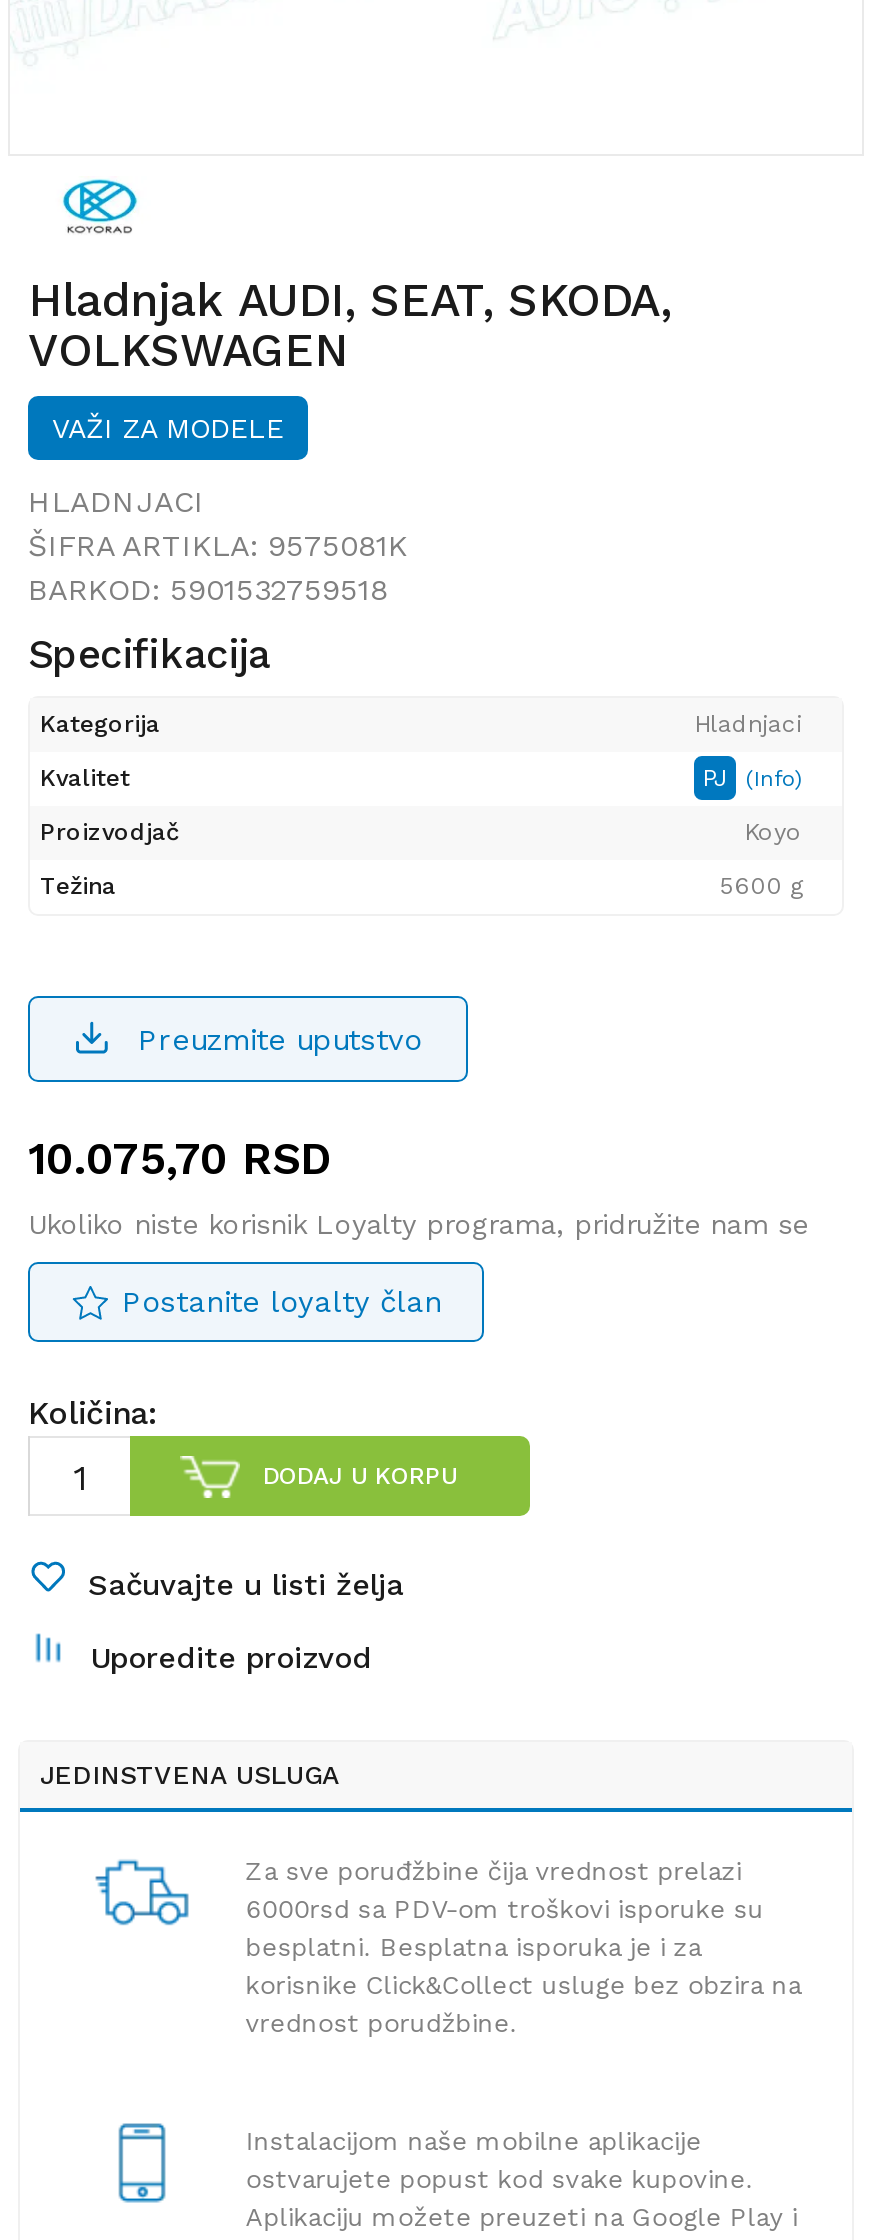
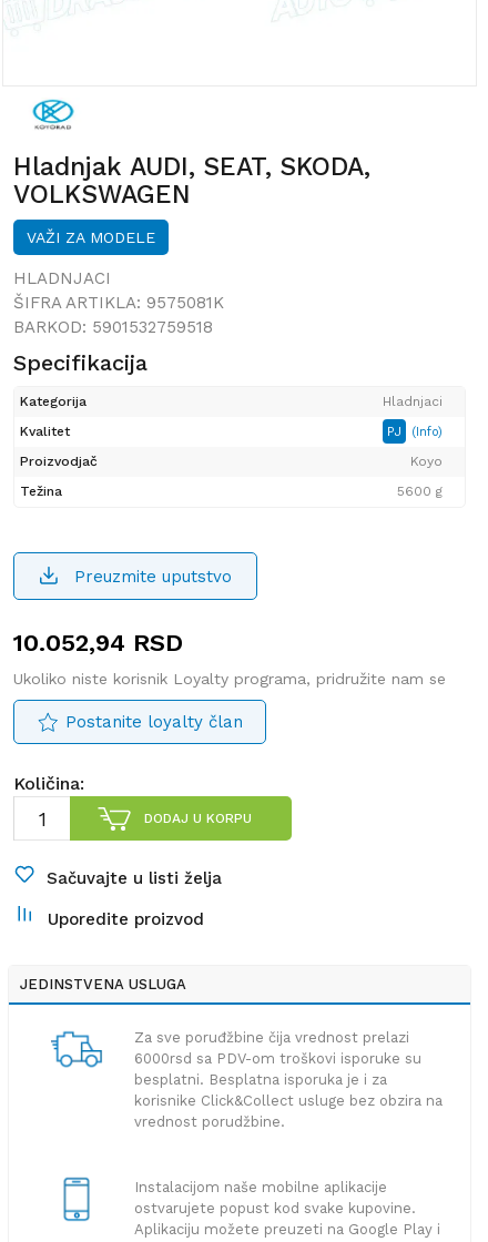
- 10.075,70 RSD
+ 10.052,94 RSD
